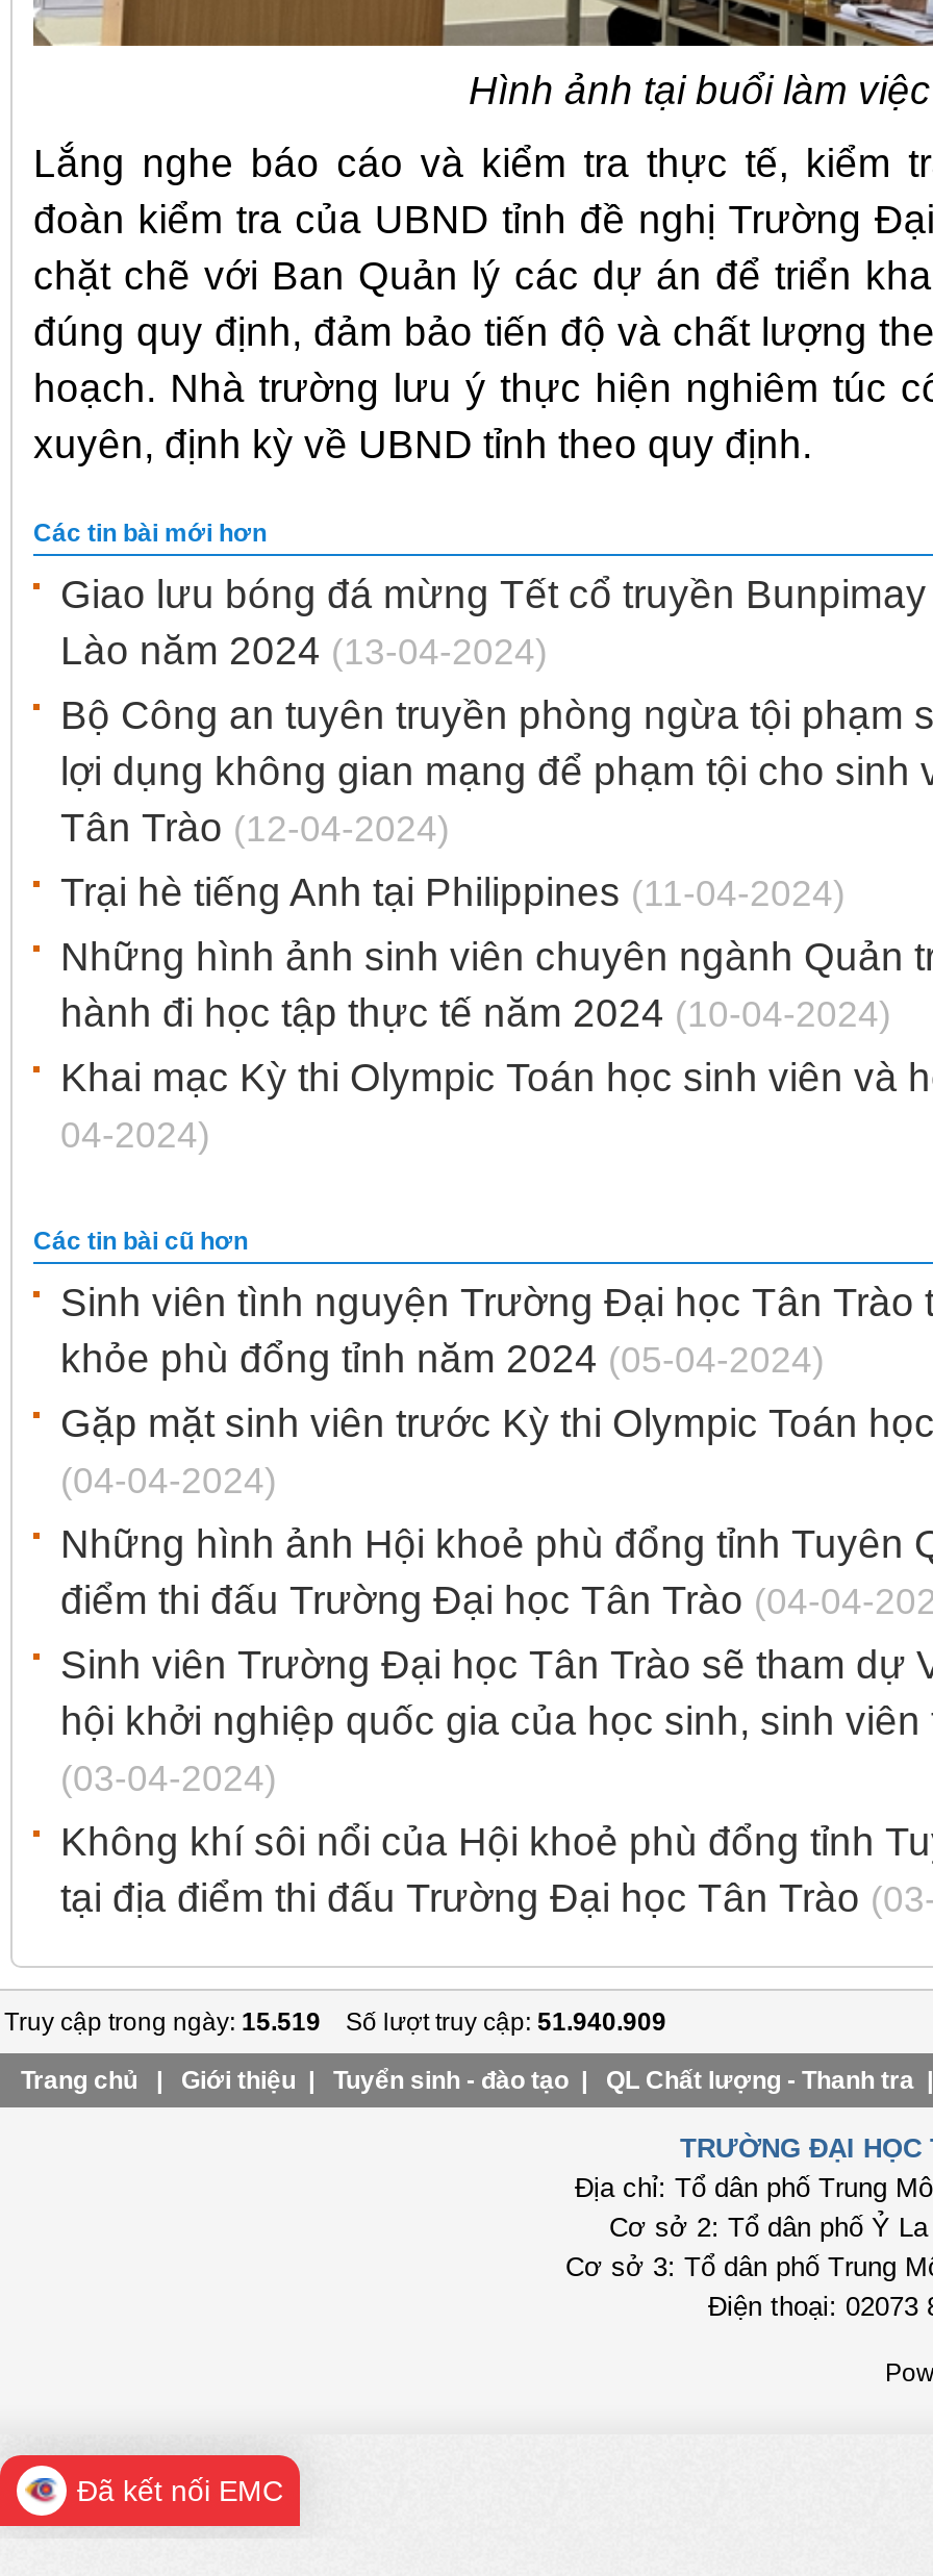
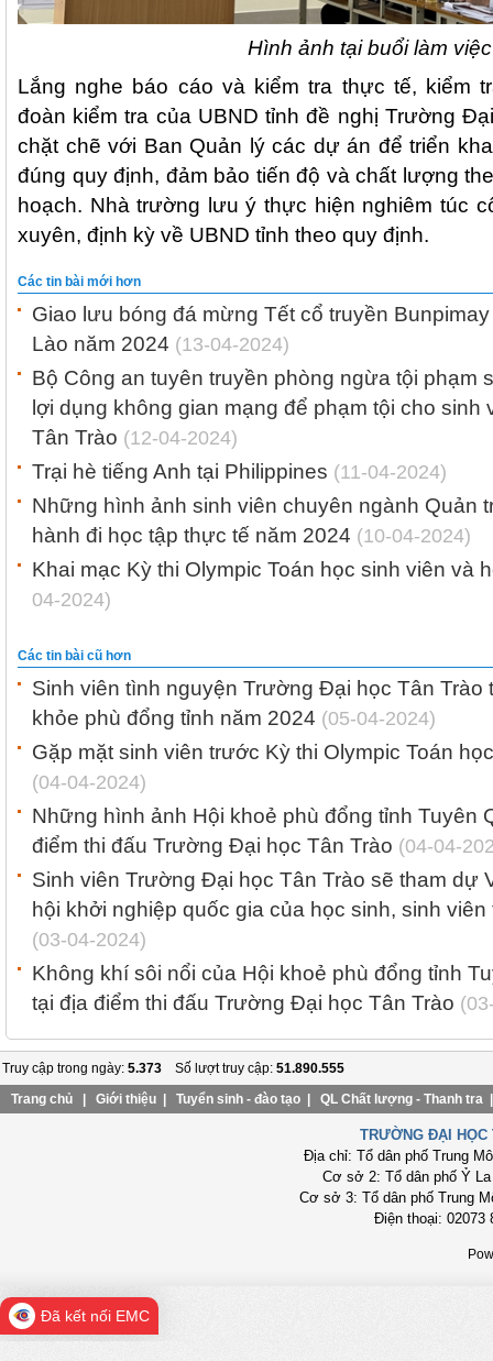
- Truy cập trong ngày: 15.519 Số lượt truy cập: 51.940.909
+ Truy cập trong ngày: 5.373 Số lượt truy cập: 51.890.555
